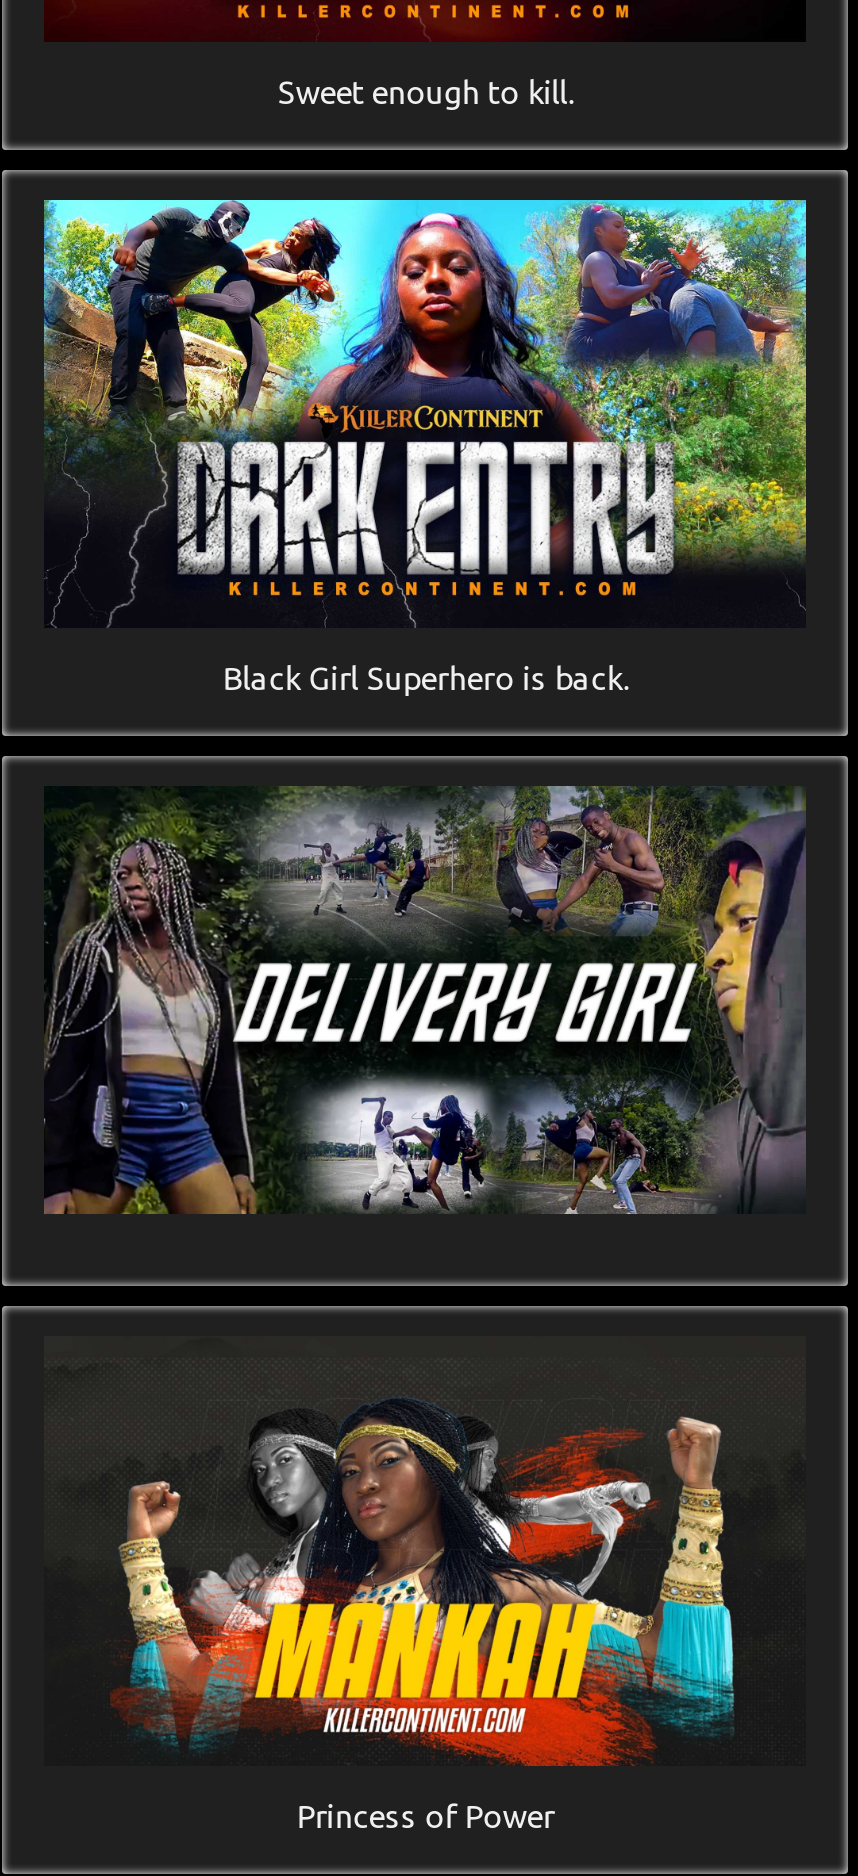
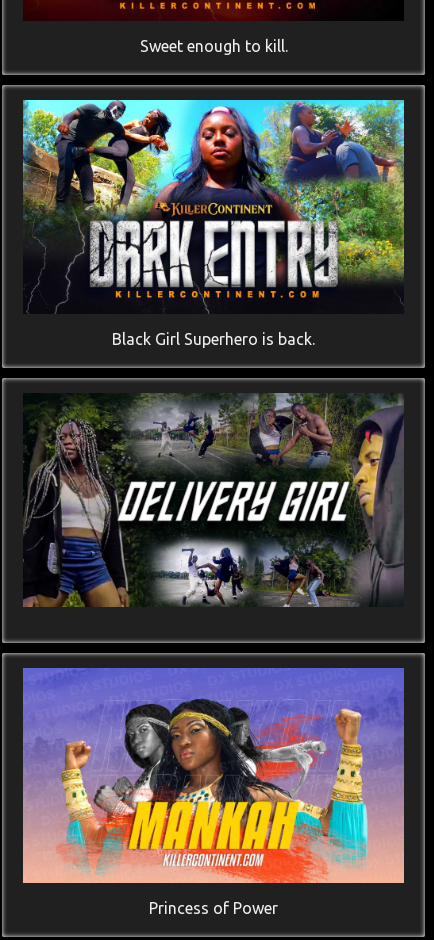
- [image]
+ [image]
